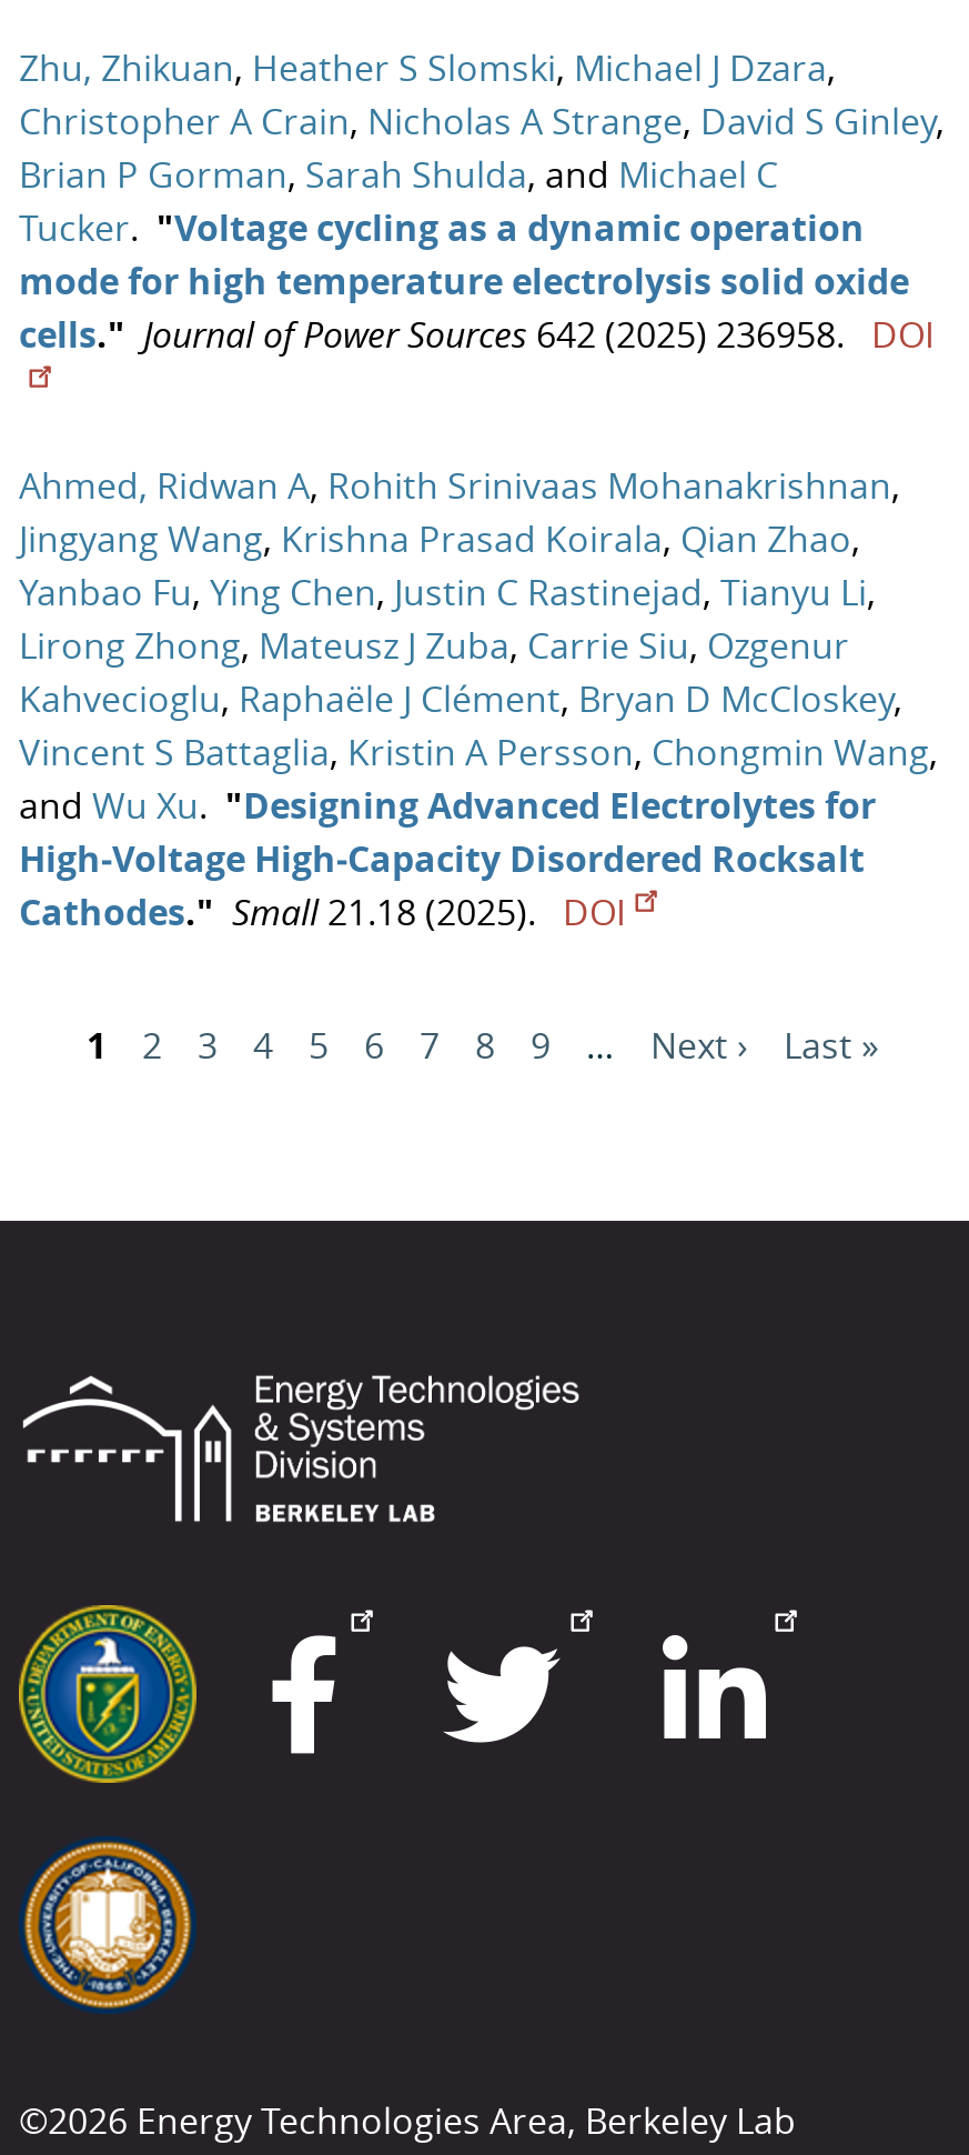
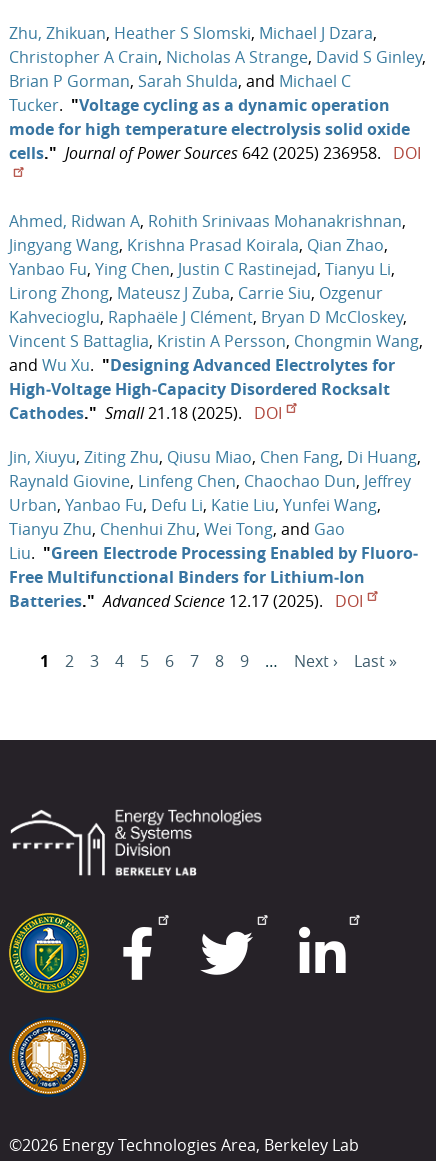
+ Jin, Xiuyu, Ziting Zhu, Qiusu Miao, Chen Fang, Di Huang,
+ Raynald Giovine, Linfeng Chen, Chaochao Dun, Jeffrey
+ Urban, Yanbao Fu, Defu Li, Katie Liu, Yunfei Wang,
+ Tianyu Zhu, Chenhui Zhu, Wei Tong, and Gao
+ Liu. "Green Electrode Processing Enabled by Fluoro‐
+ Free Multifunctional Binders for Lithium‐Ion
+ Batteries." Advanced Science 12.17 (2025). DOI
